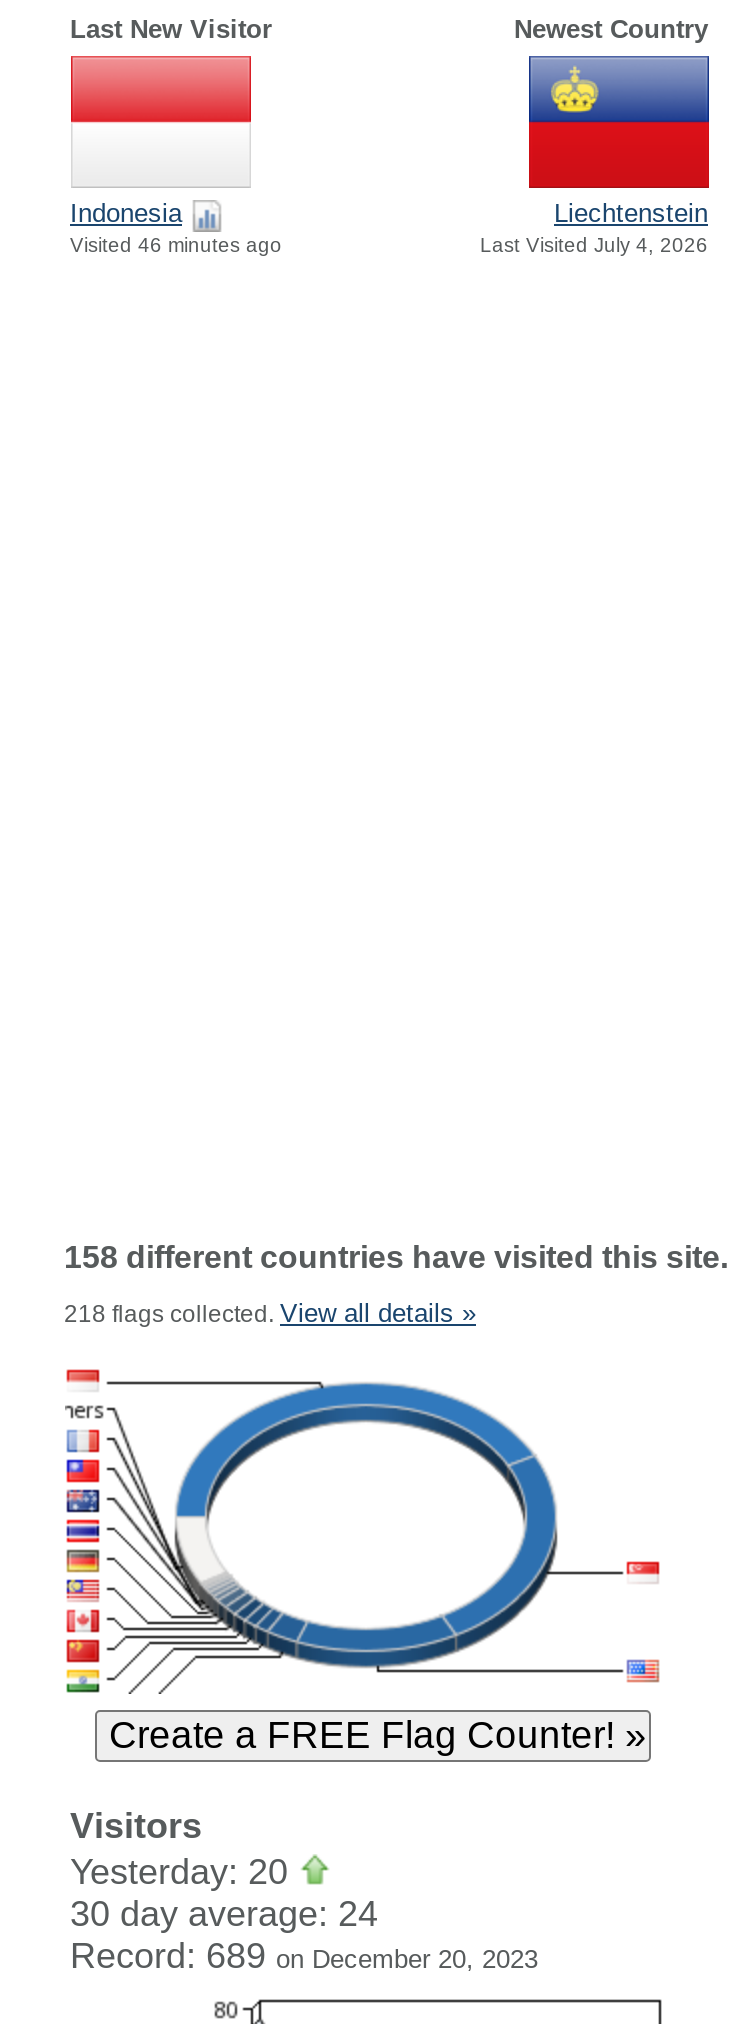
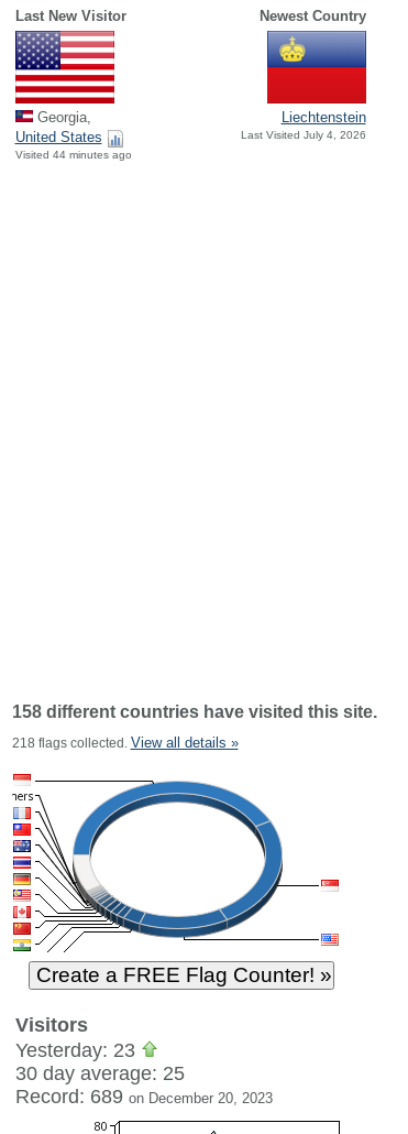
- [image]
- Indonesia
- Visited 46 minutes ago
+ [image]
+ Georgia,
+ United States
+ Visited 44 minutes ago

- Yesterday: 20
+ Yesterday: 23

- 30 day average: 24
+ 30 day average: 25
